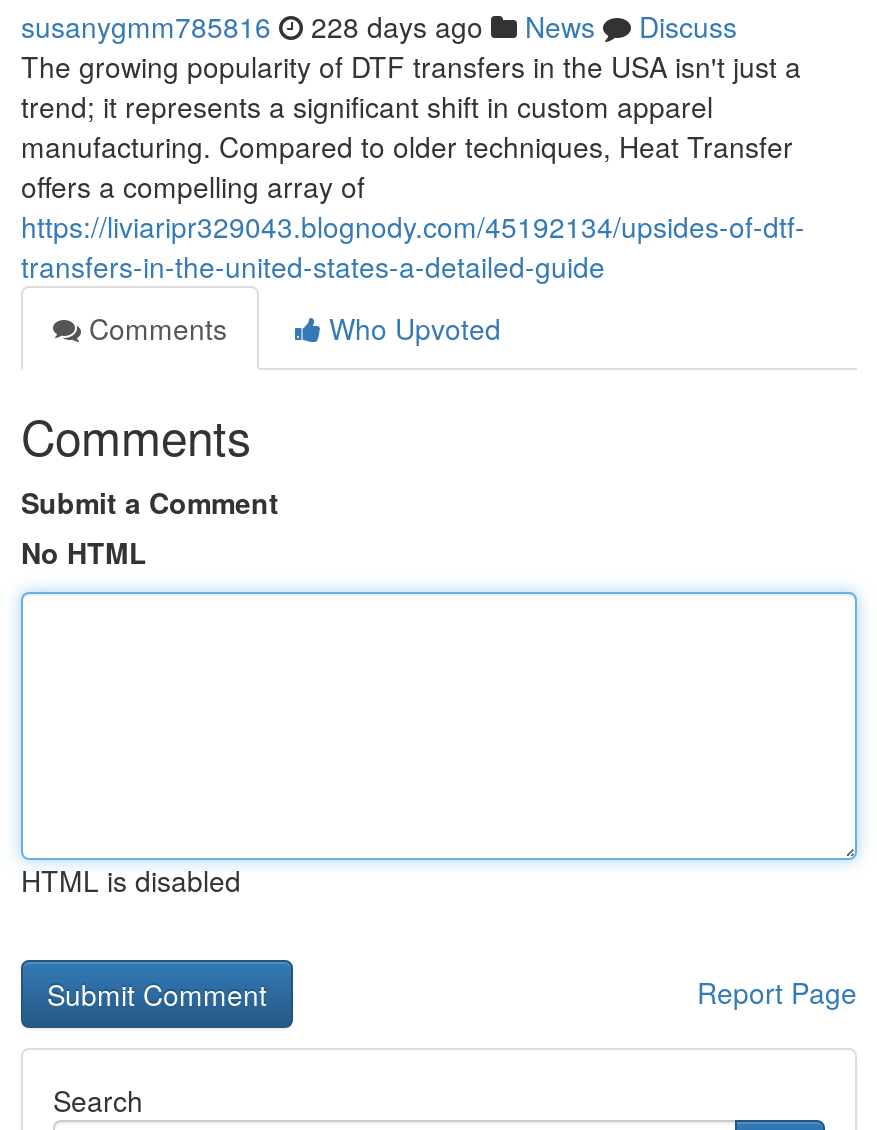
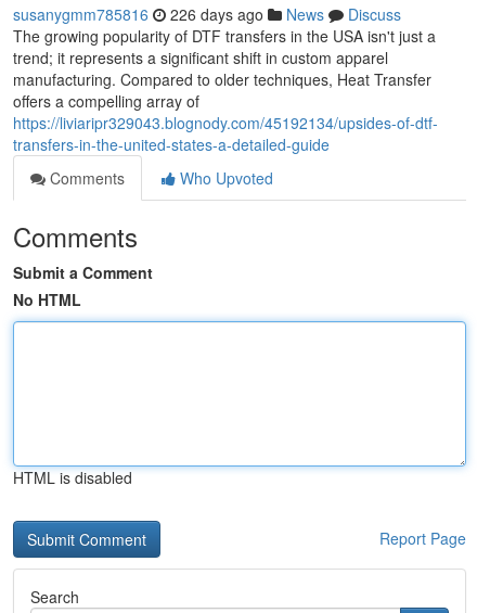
- susanygmm785816 228 days ago News Discuss
+ susanygmm785816 226 days ago News Discuss
